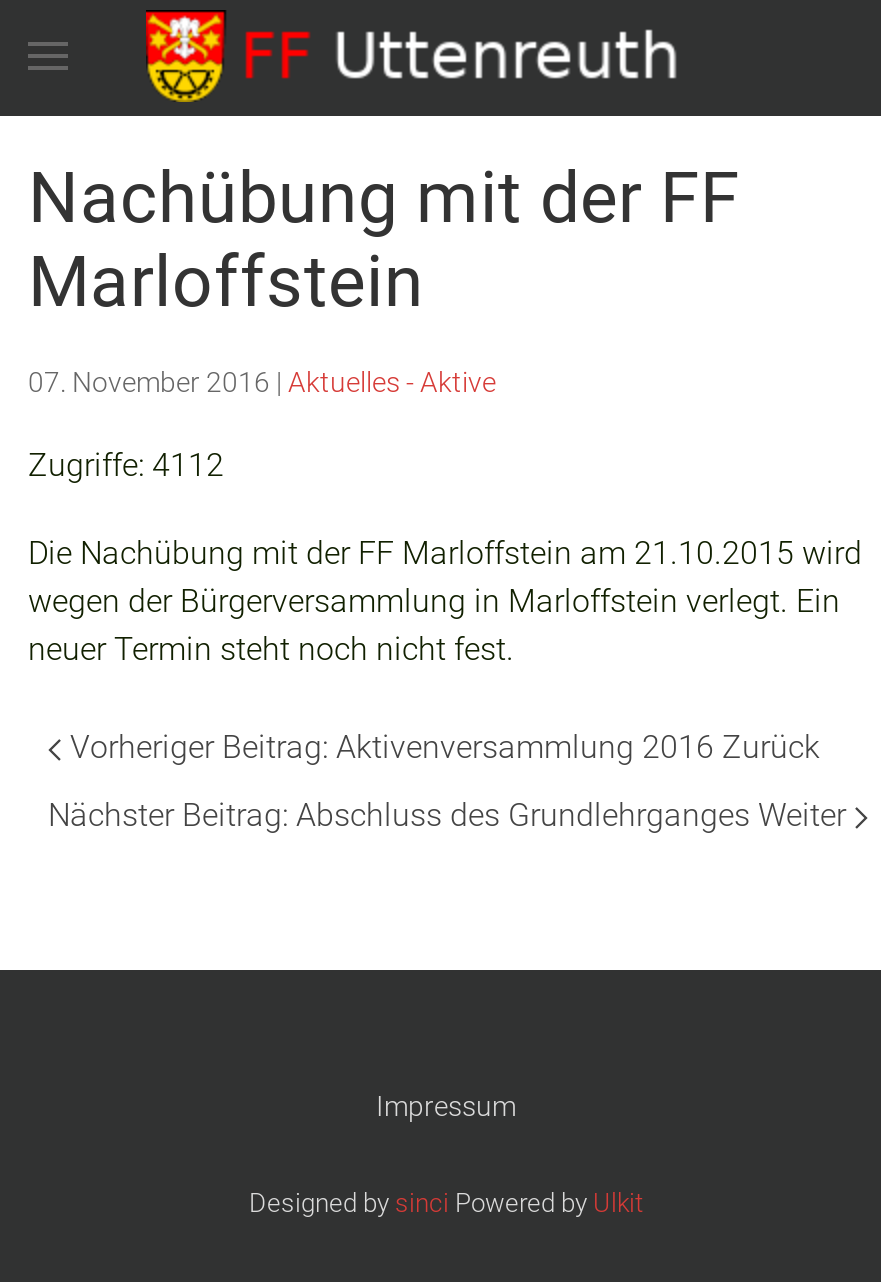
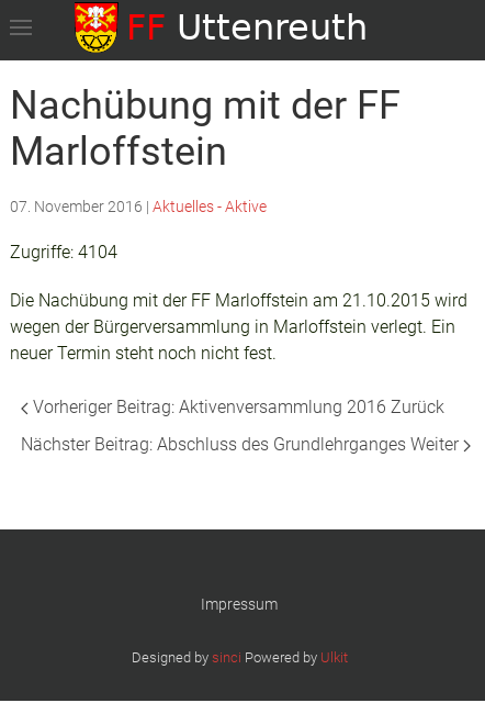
- Zugriffe: 4112
+ Zugriffe: 4104
